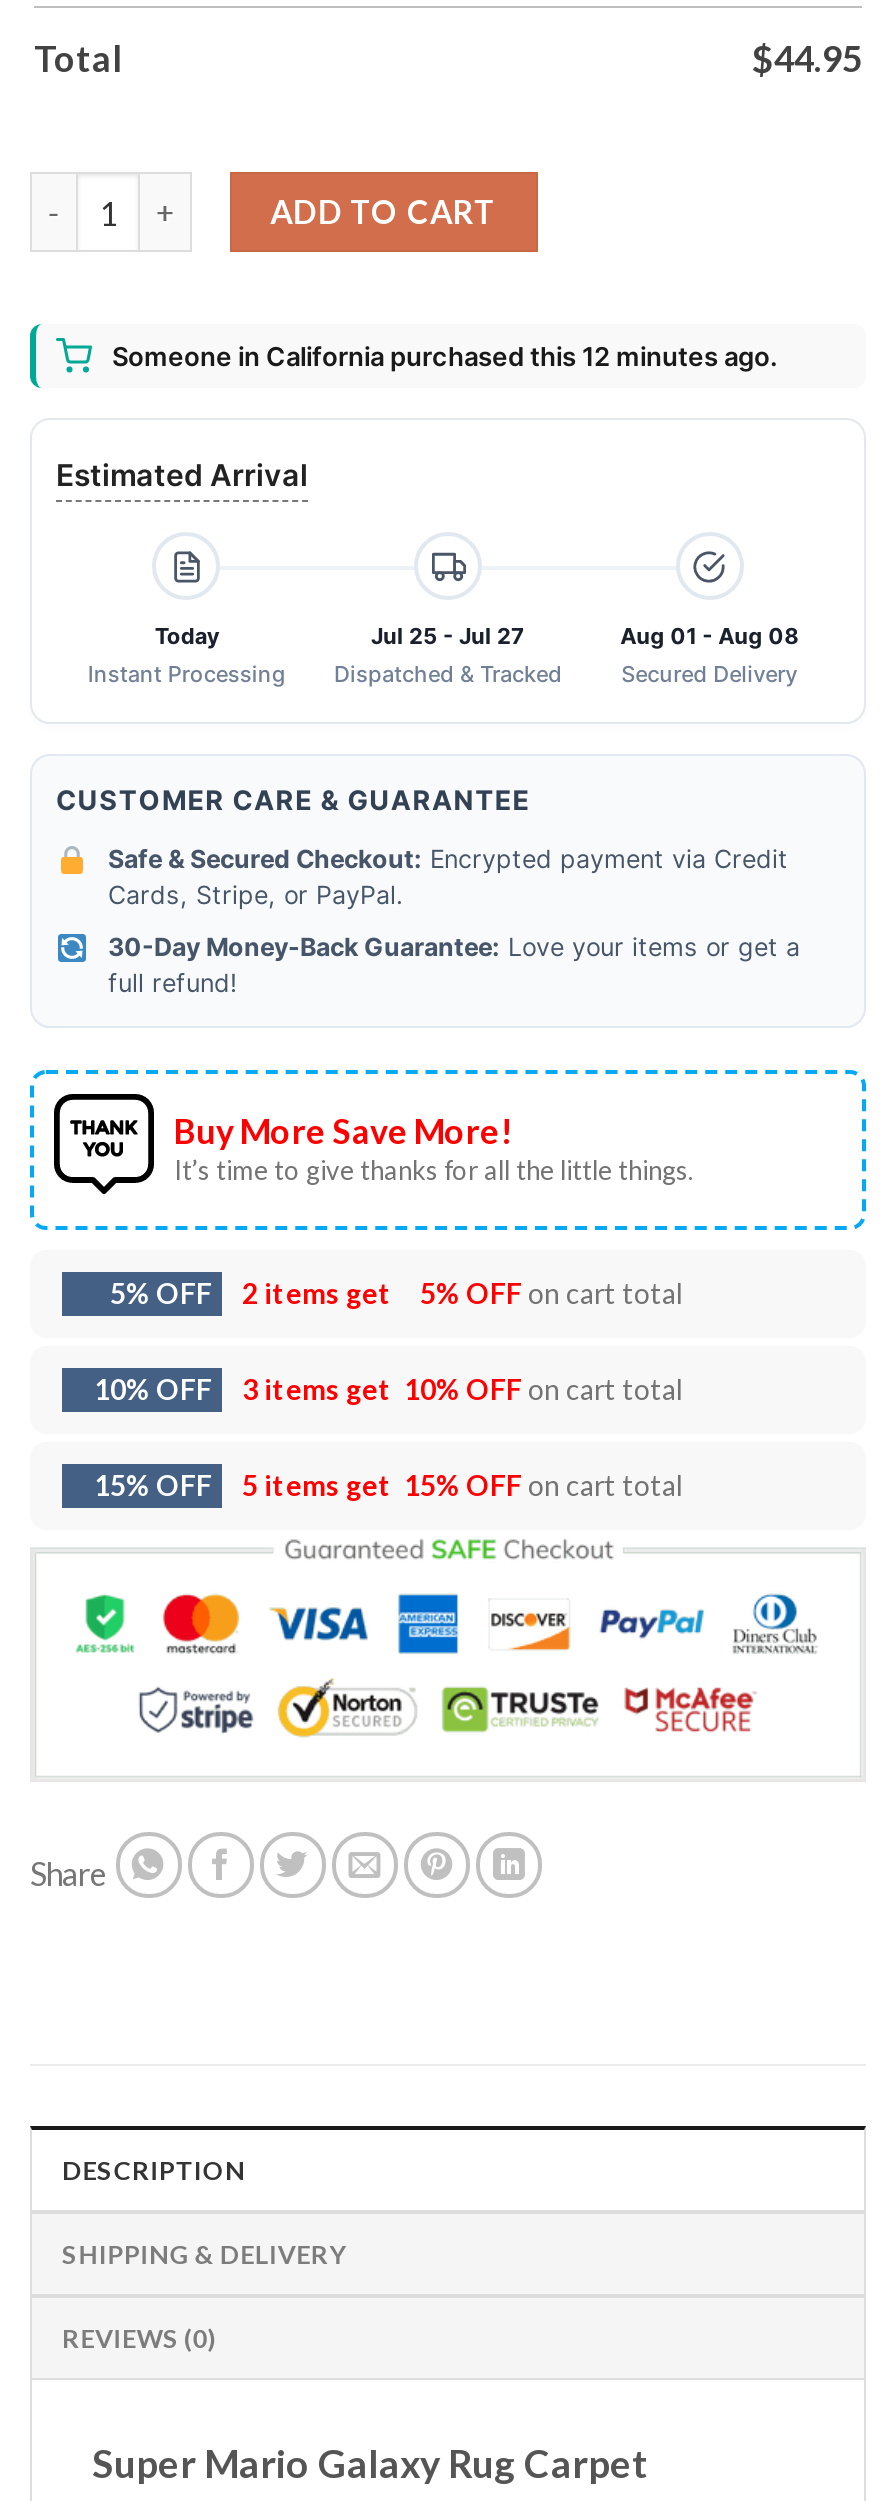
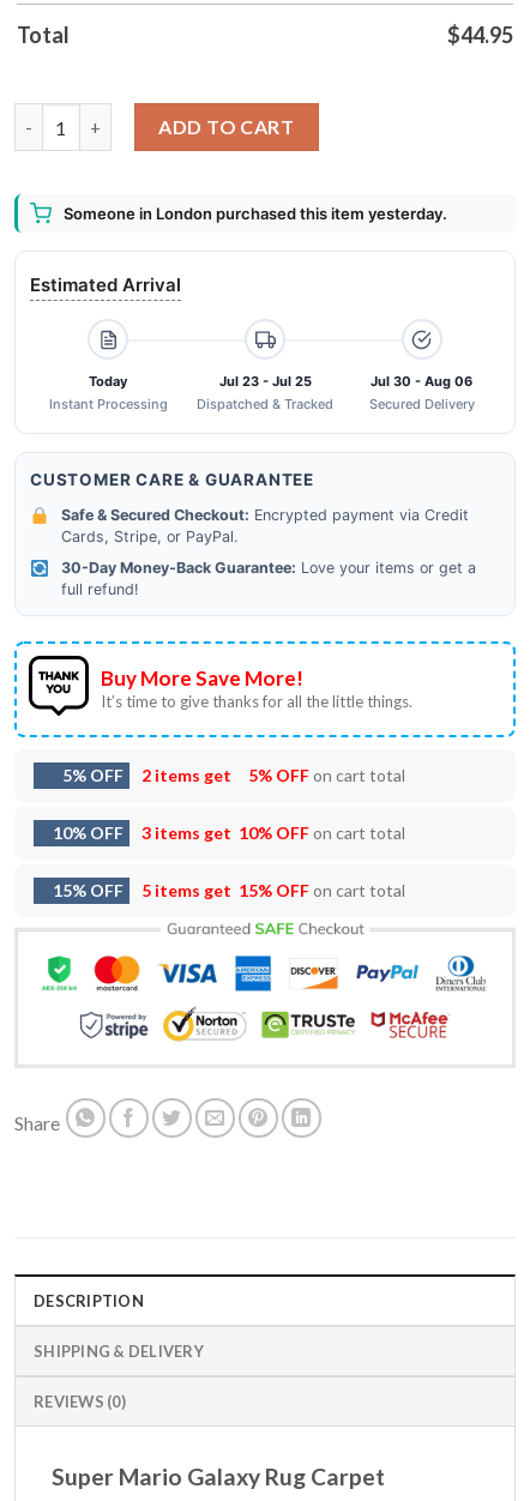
- Someone in California purchased this 12 minutes ago.
+ Someone in London purchased this item yesterday.

- Jul 25 - Jul 27
+ Jul 23 - Jul 25

- Aug 01 - Aug 08
+ Jul 30 - Aug 06
